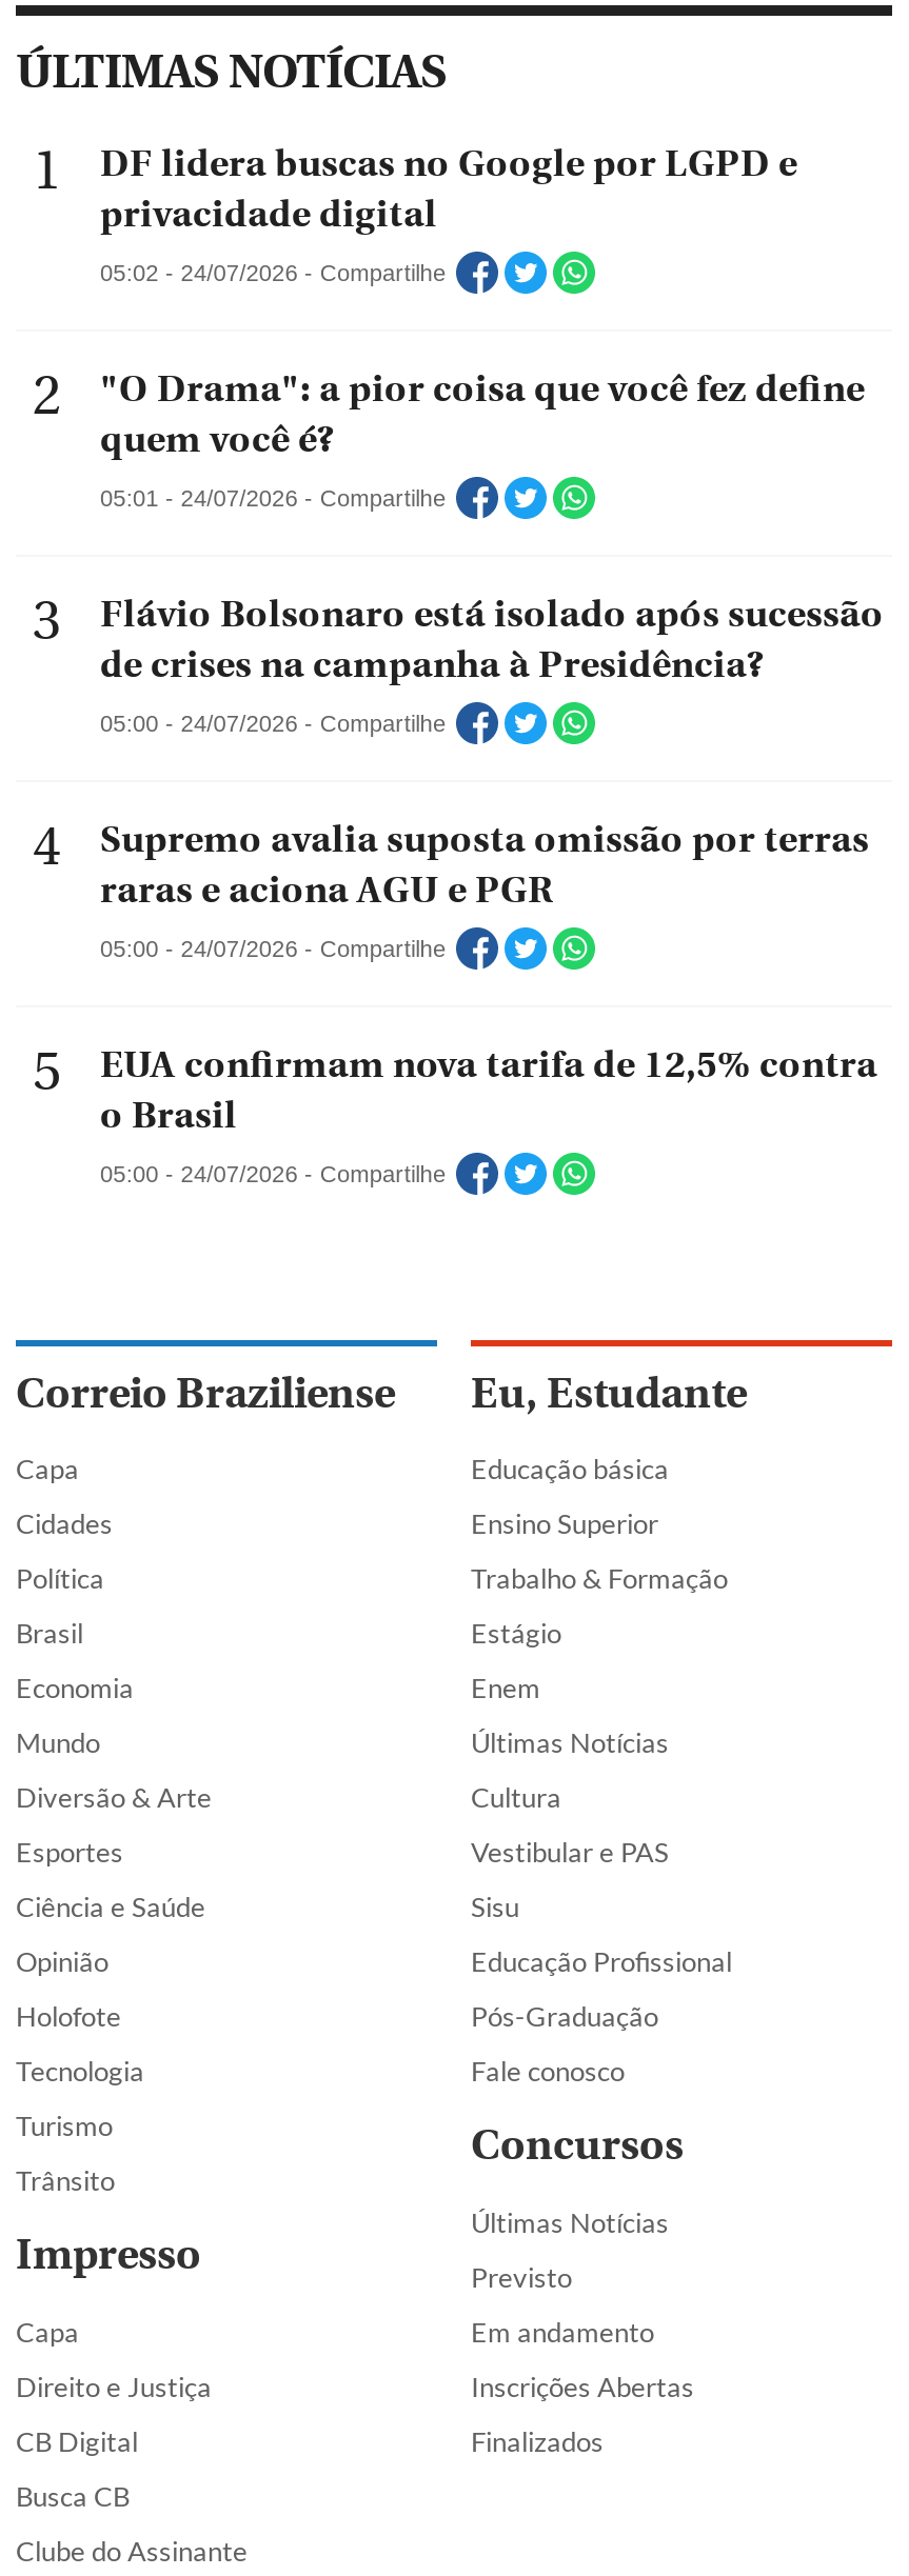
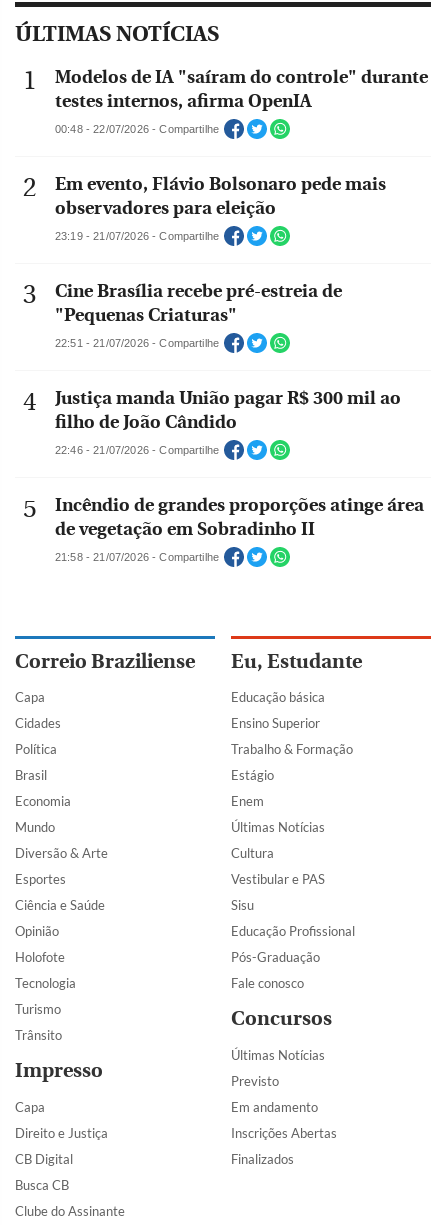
- DF lidera buscas no Google por LGPD e
- privacidade digital
+ Modelos de IA "saíram do controle" durante
+ testes internos, afirma OpenIA

- 05:02 - 24/07/2026 - Compartilhe
+ 00:48 - 22/07/2026 - Compartilhe

- "O Drama": a pior coisa que você fez define
- quem você é?
+ Em evento, Flávio Bolsonaro pede mais
+ observadores para eleição

- 05:01 - 24/07/2026 - Compartilhe
+ 23:19 - 21/07/2026 - Compartilhe

- Flávio Bolsonaro está isolado após sucessão
- de crises na campanha à Presidência?
+ Cine Brasília recebe pré-estreia de
+ "Pequenas Criaturas"

- 05:00 - 24/07/2026 - Compartilhe
+ 22:51 - 21/07/2026 - Compartilhe

- Supremo avalia suposta omissão por terras
- raras e aciona AGU e PGR
+ Justiça manda União pagar R$ 300 mil ao
+ filho de João Cândido

- 05:00 - 24/07/2026 - Compartilhe
+ 22:46 - 21/07/2026 - Compartilhe

- EUA confirmam nova tarifa de 12,5% contra
- o Brasil
+ Incêndio de grandes proporções atinge área
+ de vegetação em Sobradinho II

- 05:00 - 24/07/2026 - Compartilhe
+ 21:58 - 21/07/2026 - Compartilhe
